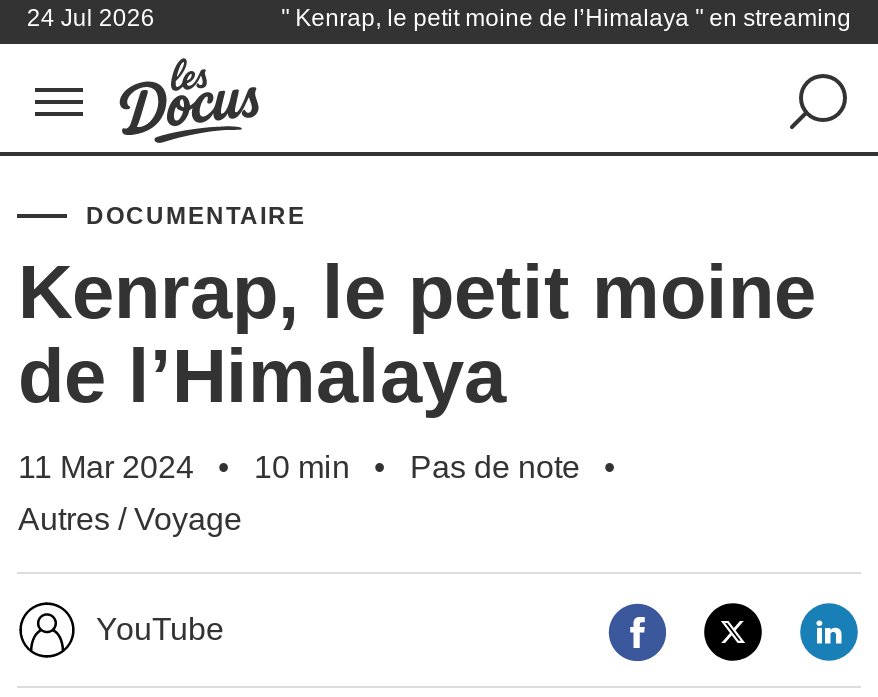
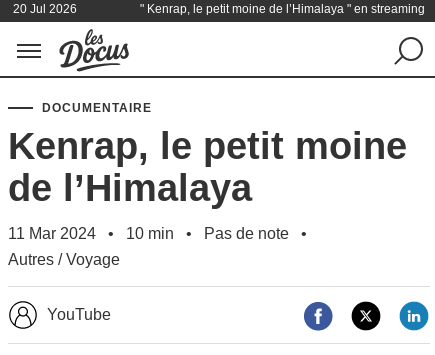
- 24 Jul 2026
+ 20 Jul 2026
